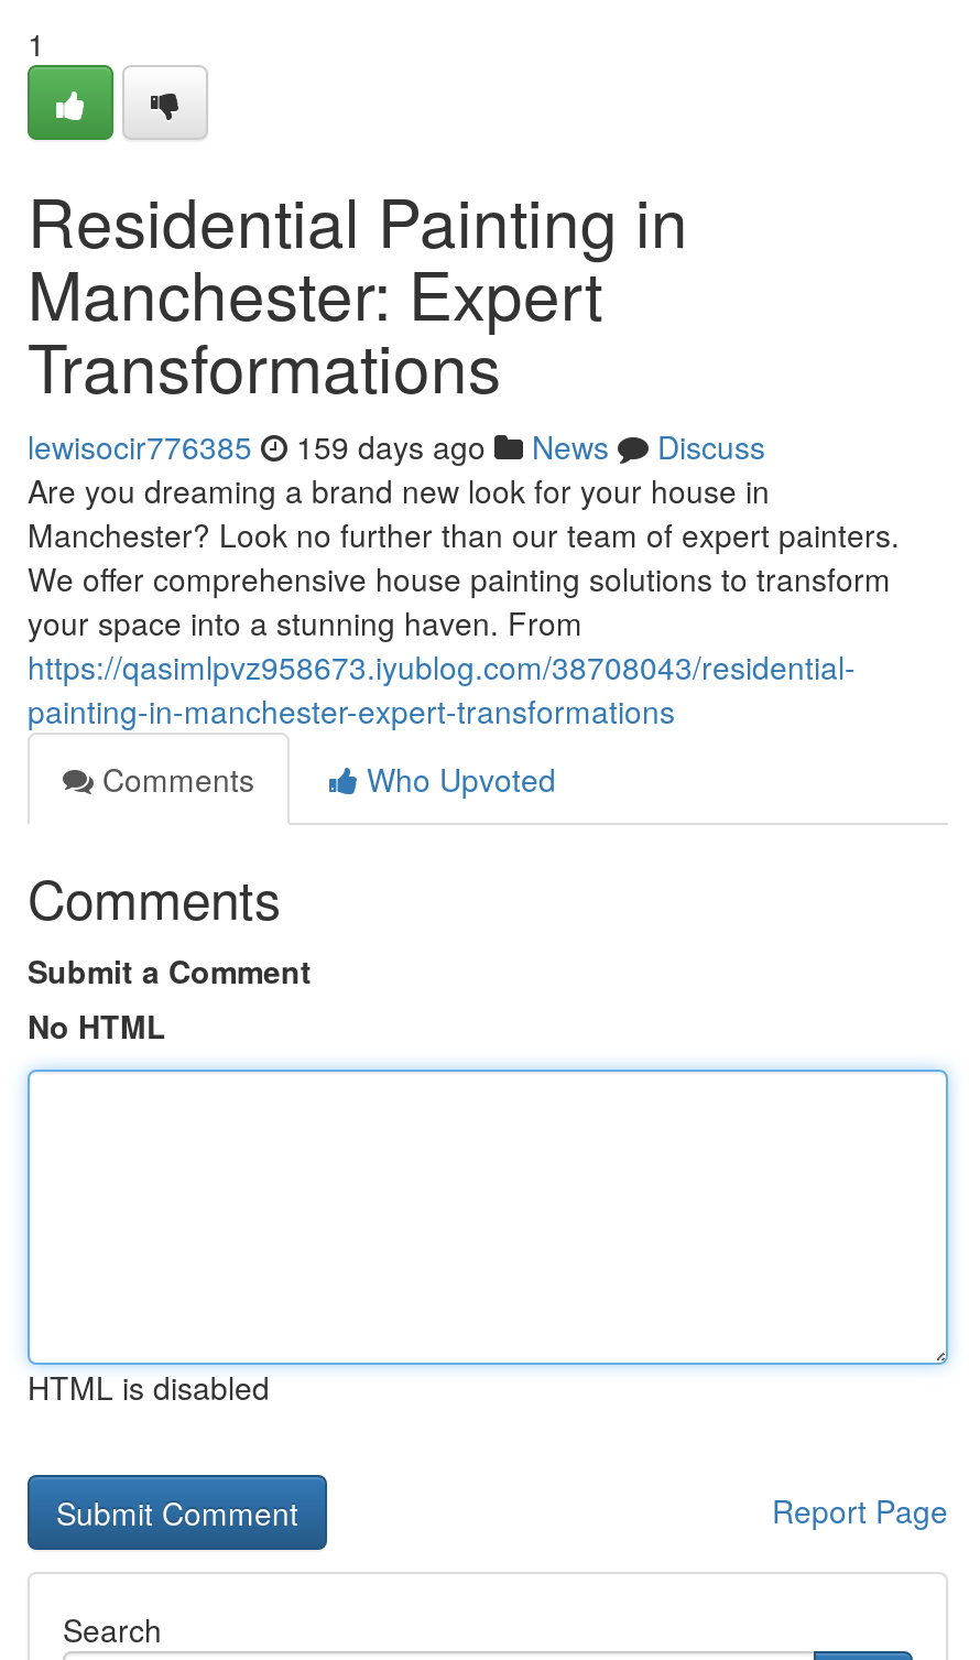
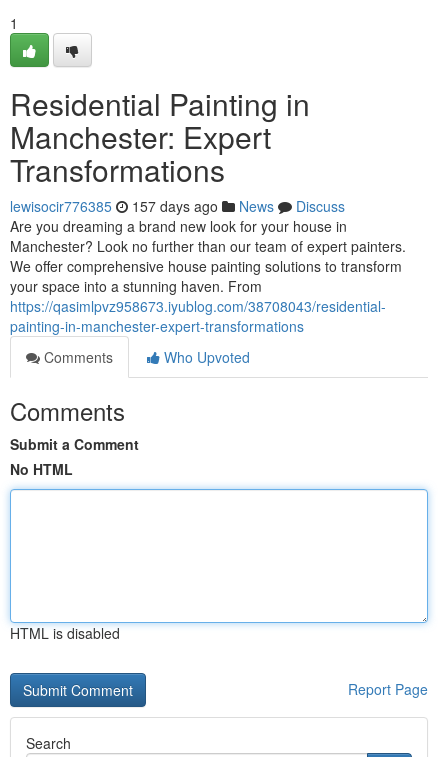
- lewisocir776385 159 days ago News Discuss
+ lewisocir776385 157 days ago News Discuss
